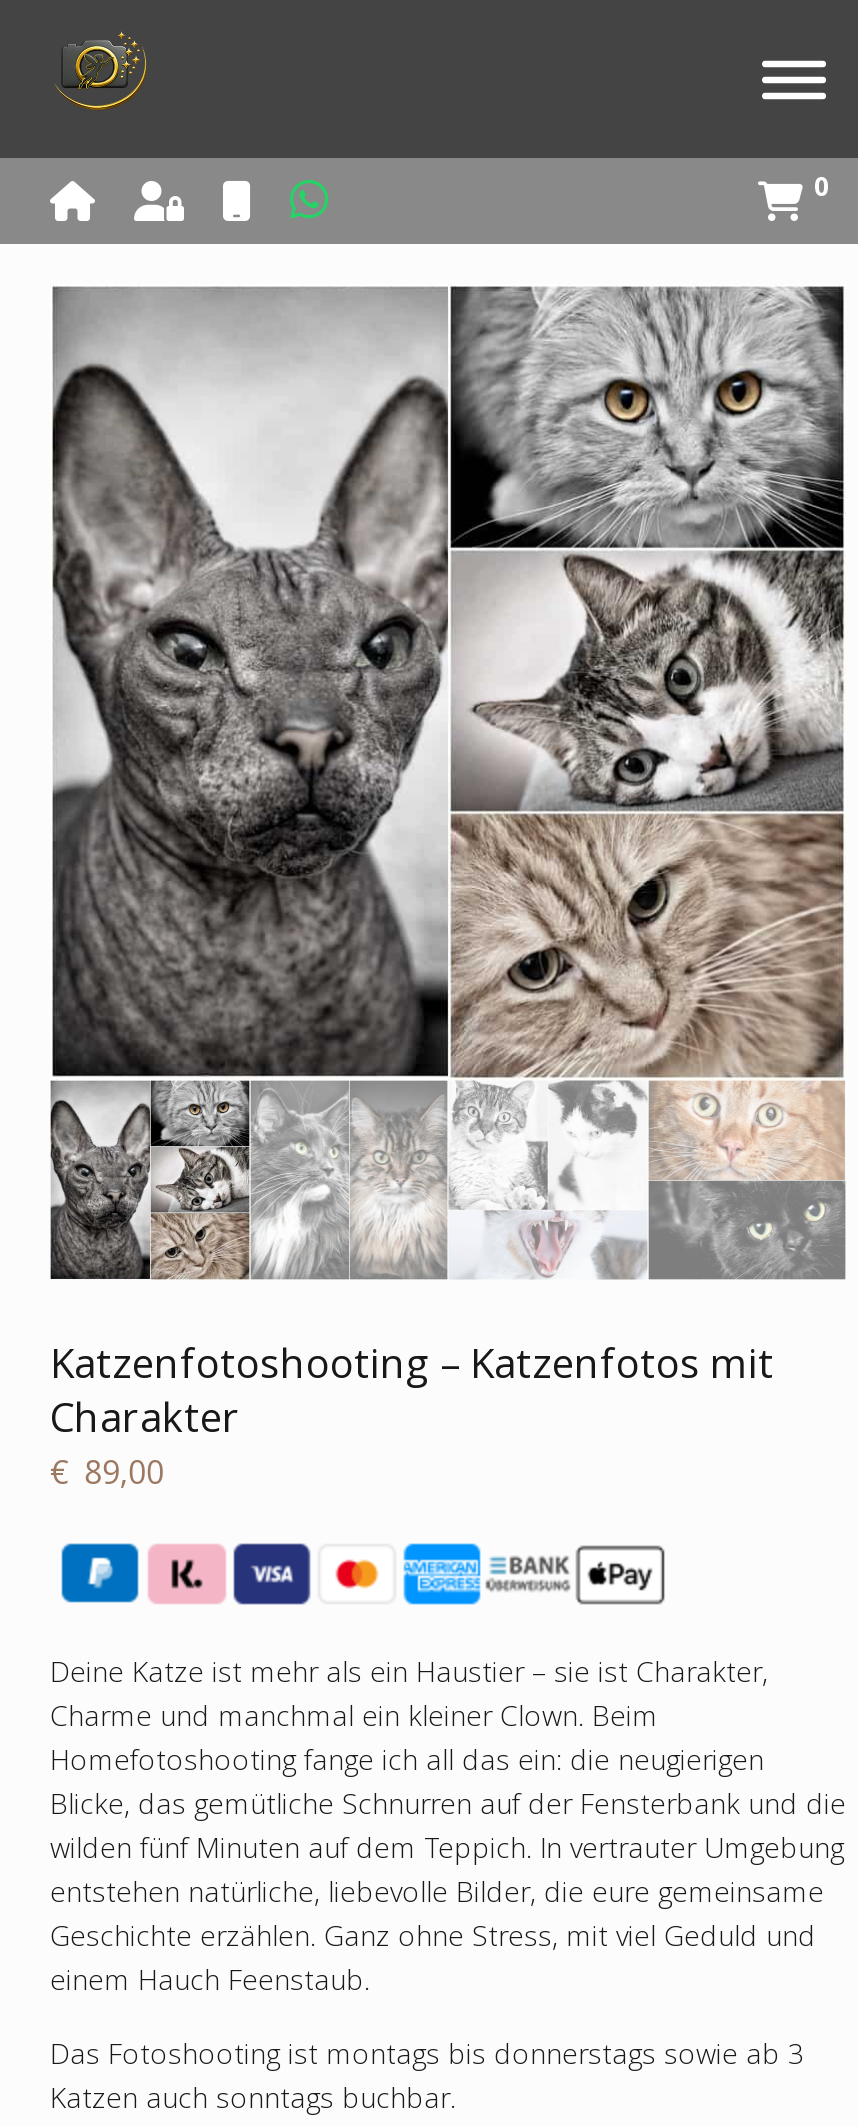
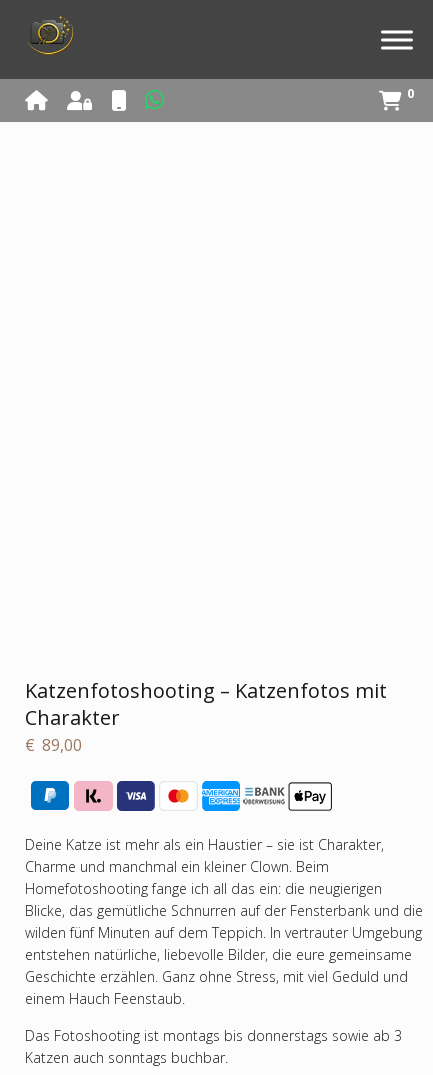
- [image]
